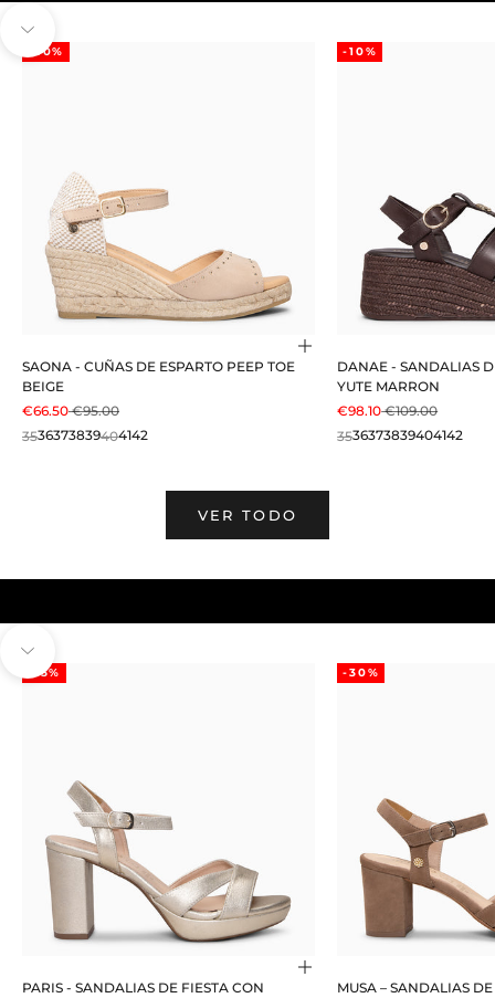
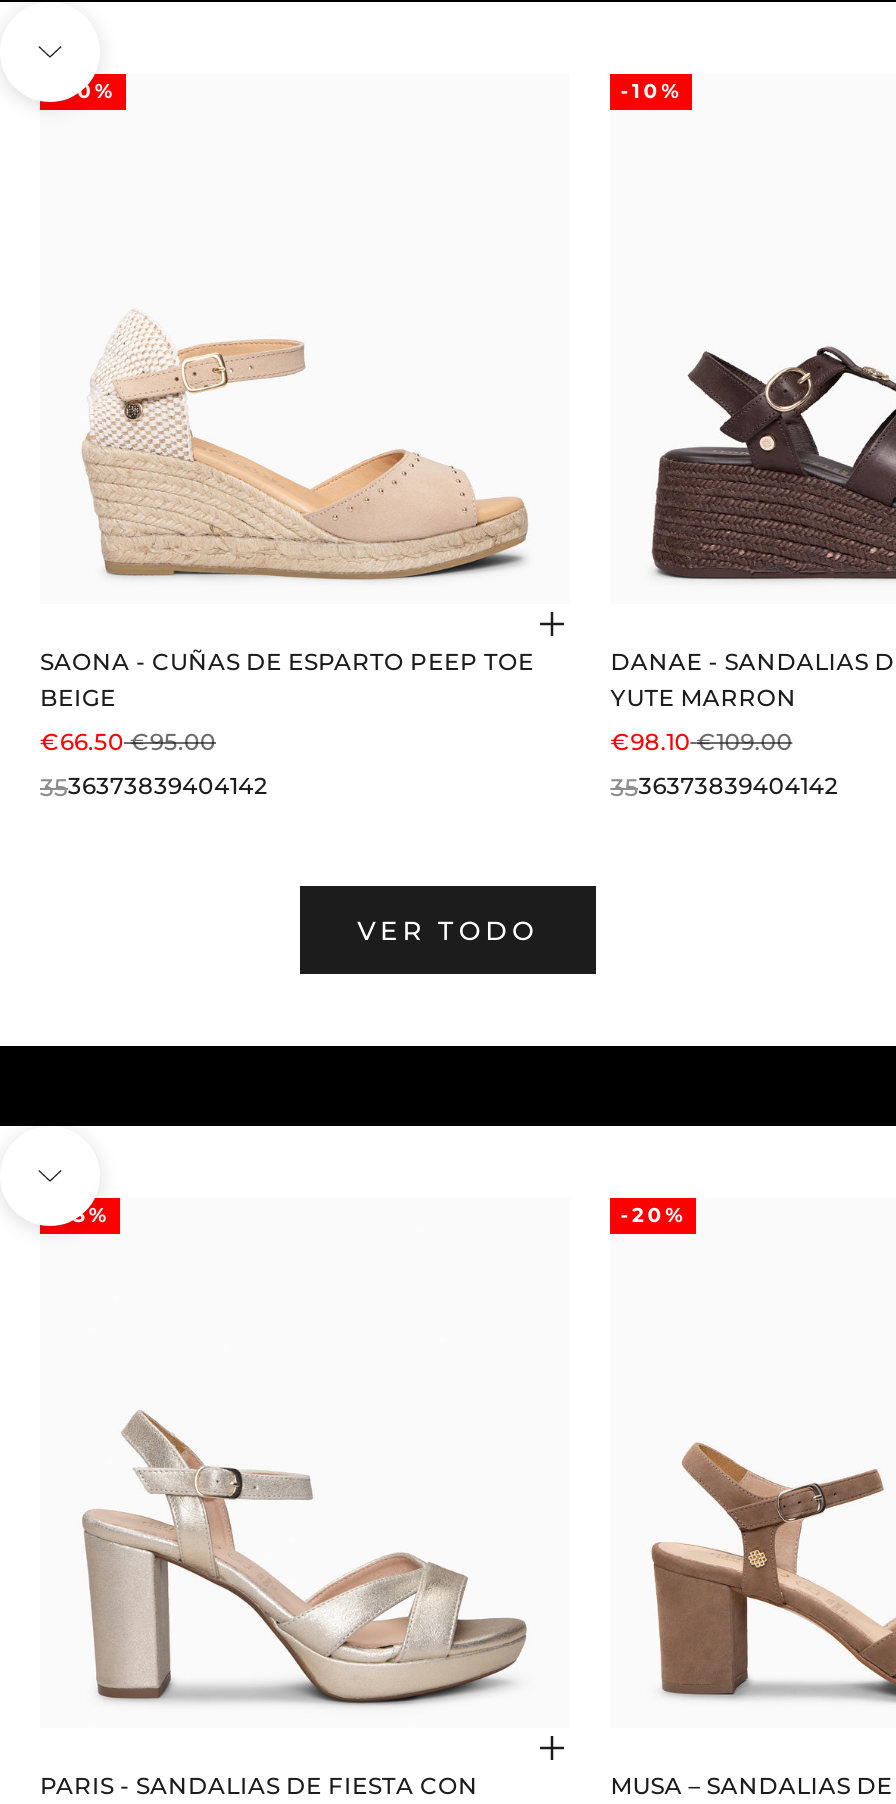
- -30%
+ -20%
